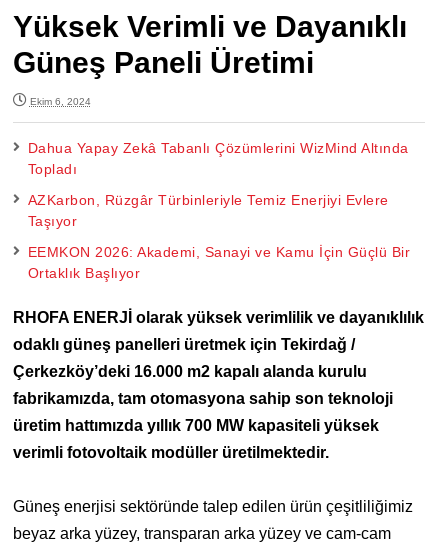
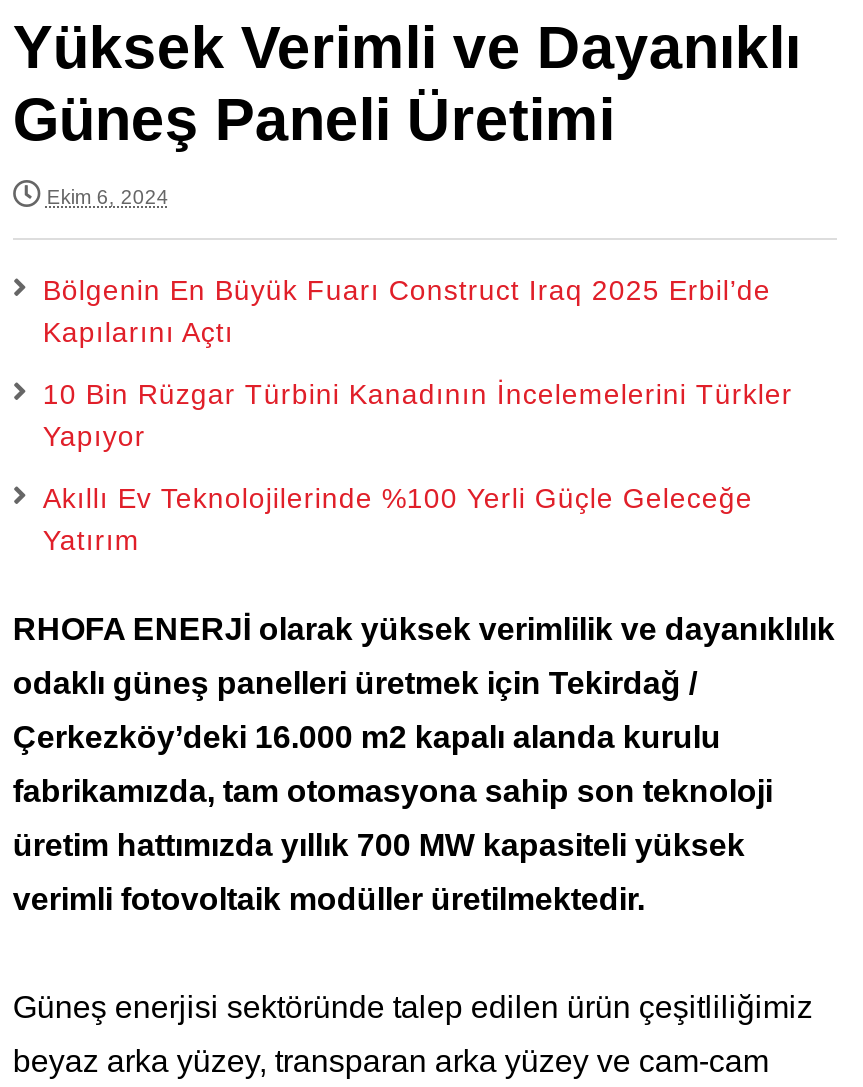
- Dahua Yapay Zekâ Tabanlı Çözümlerini WizMind Altında
- Topladı
+ Bölgenin En Büyük Fuarı Construct Iraq 2025 Erbil’de
+ Kapılarını Açtı

- AZKarbon, Rüzgâr Türbinleriyle Temiz Enerjiyi Evlere
- Taşıyor
+ 10 Bin Rüzgar Türbini Kanadının İncelemelerini Türkler
+ Yapıyor

- EEMKON 2026: Akademi, Sanayi ve Kamu İçin Güçlü Bir
- Ortaklık Başlıyor
+ Akıllı Ev Teknolojilerinde %100 Yerli Güçle Geleceğe
+ Yatırım
